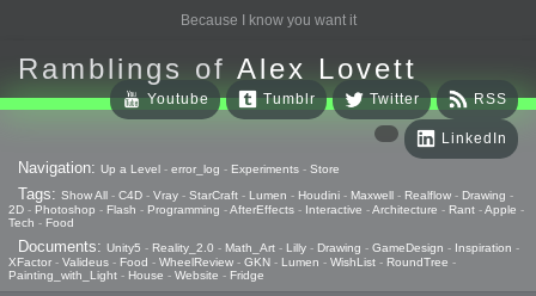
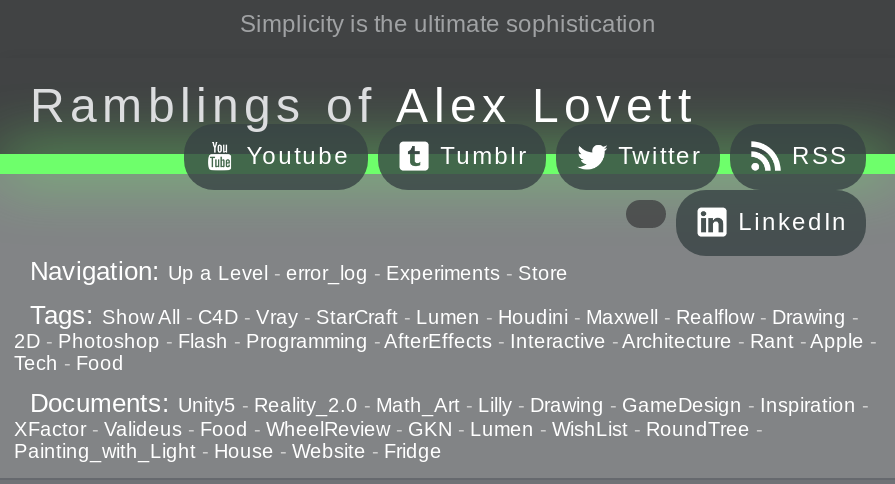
- Because I know you want it
+ Simplicity is the ultimate sophistication
